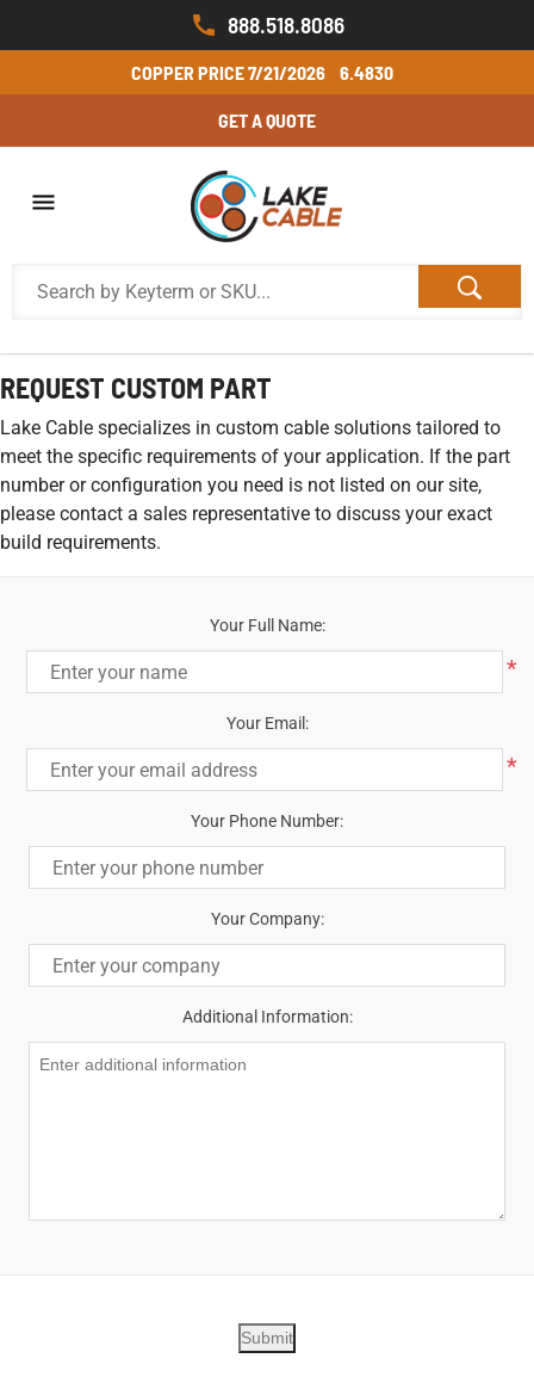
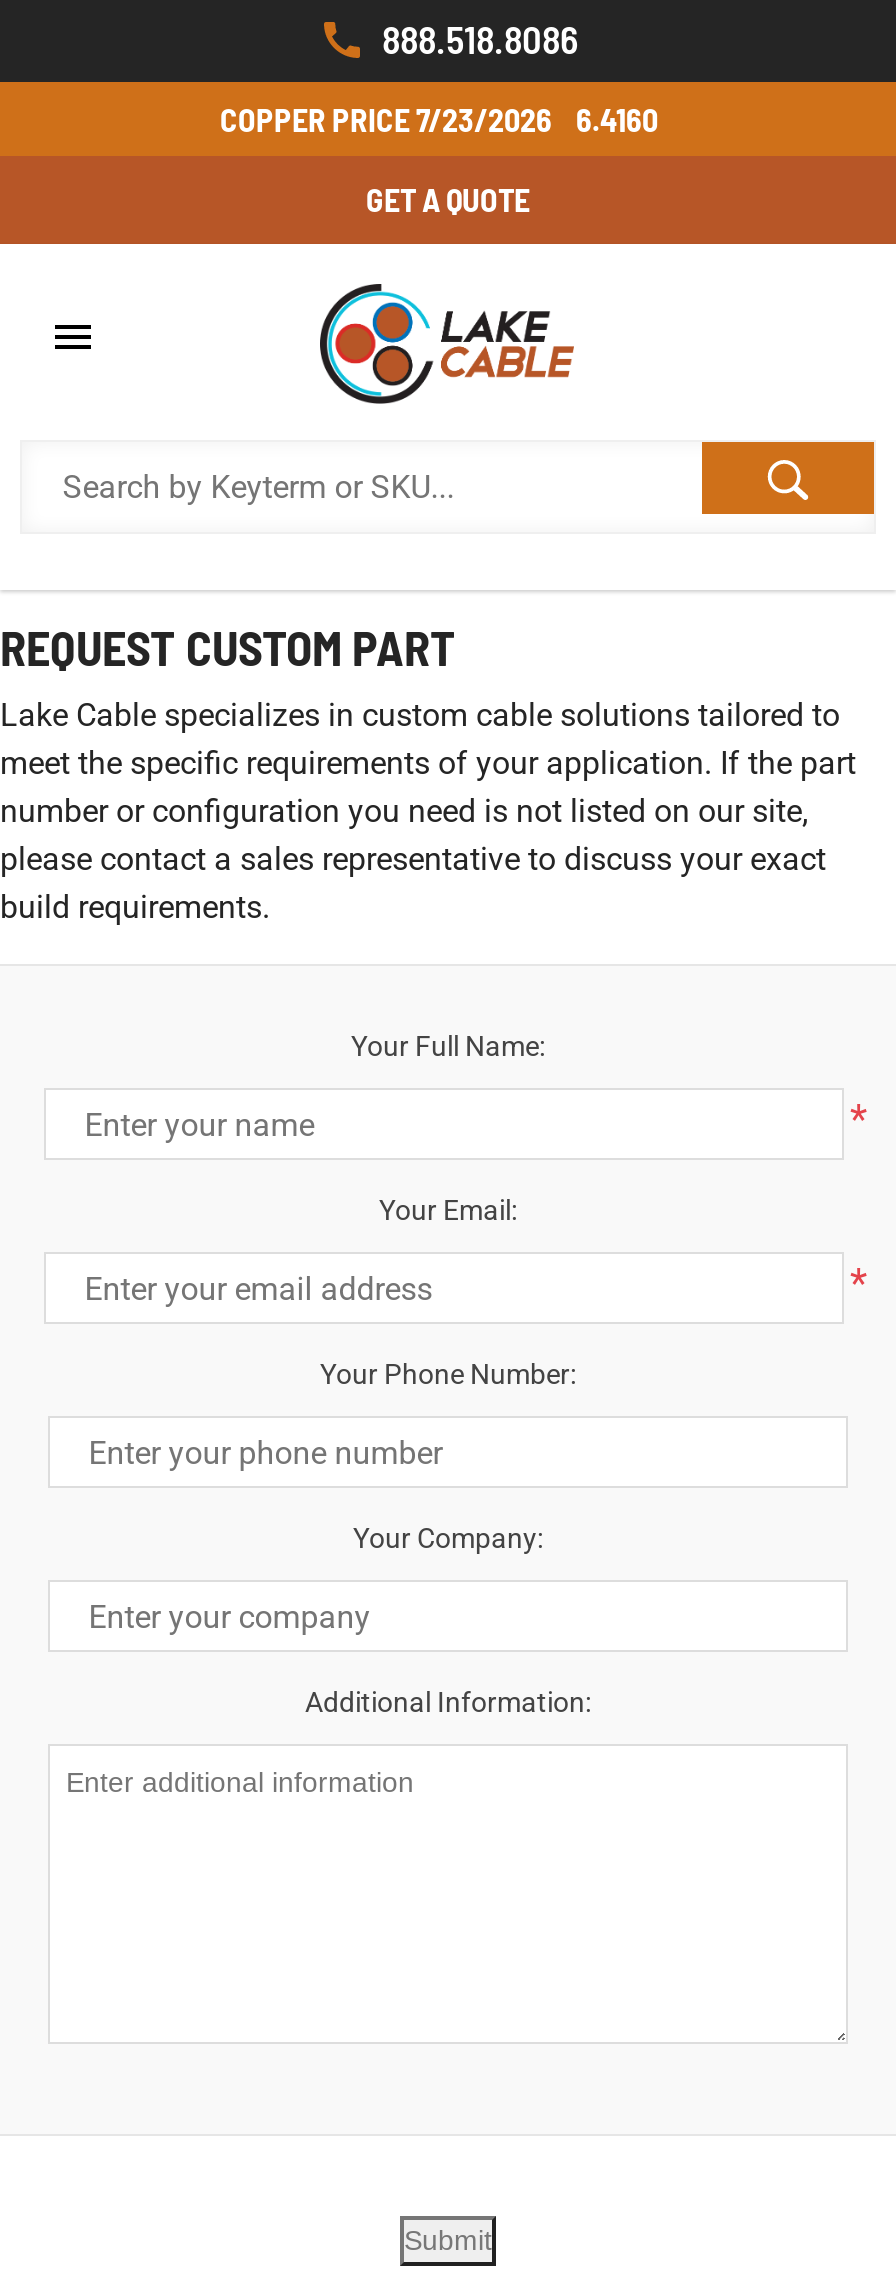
- COPPER PRICE 7/21/2026
+ COPPER PRICE 7/23/2026

- 6.4830
+ 6.4160
